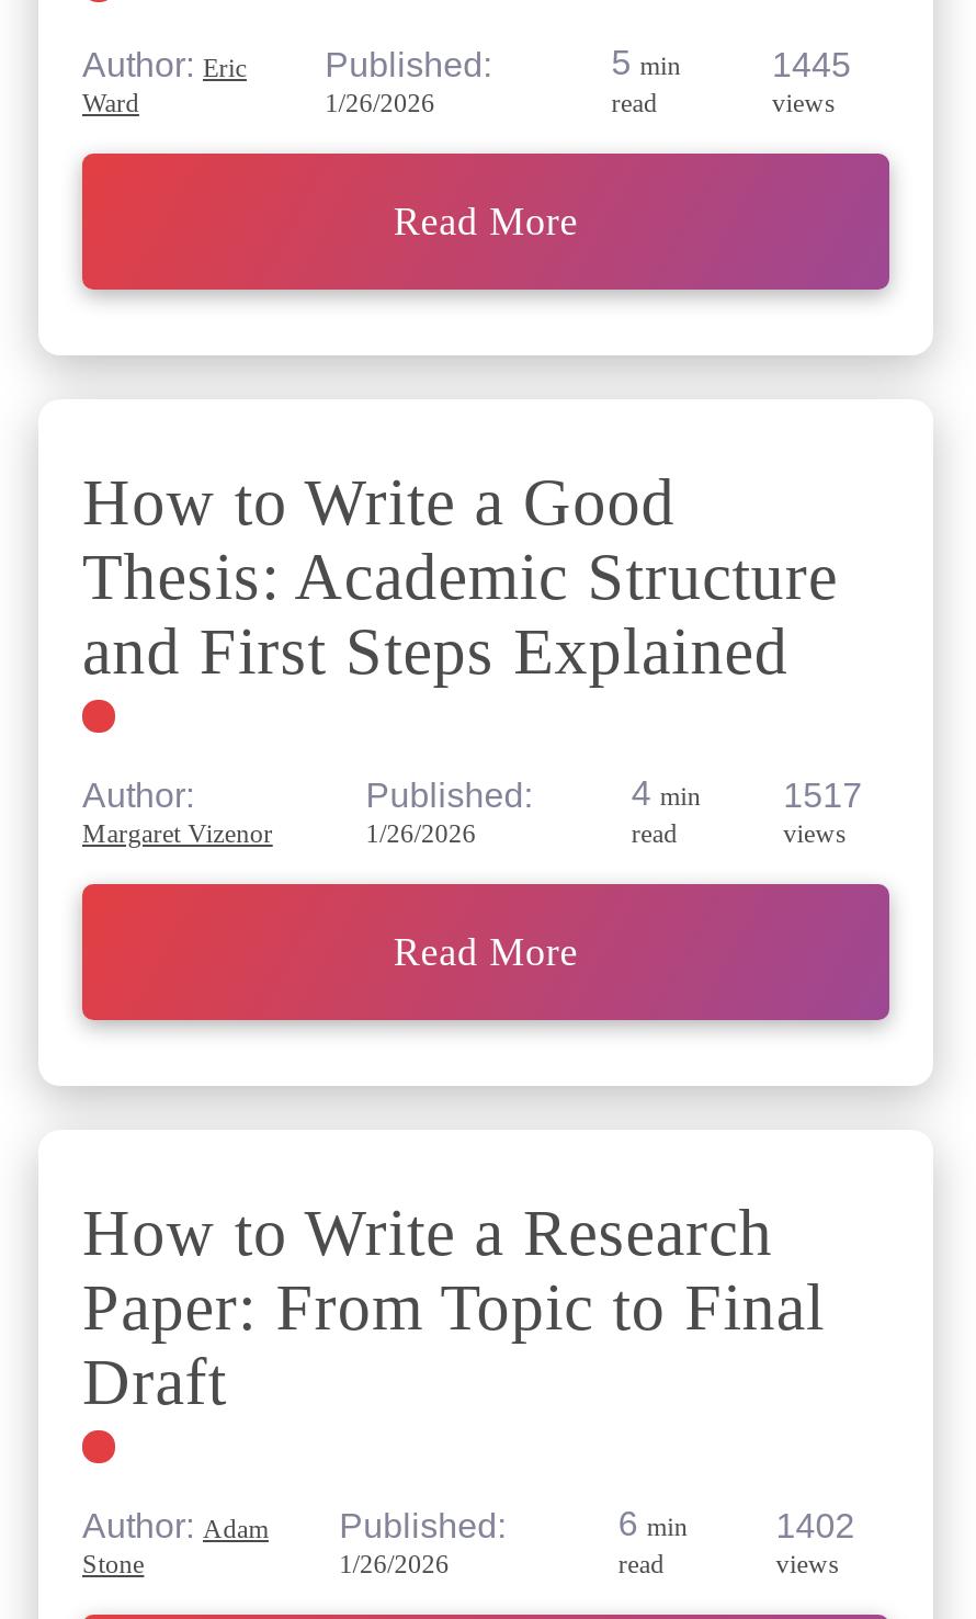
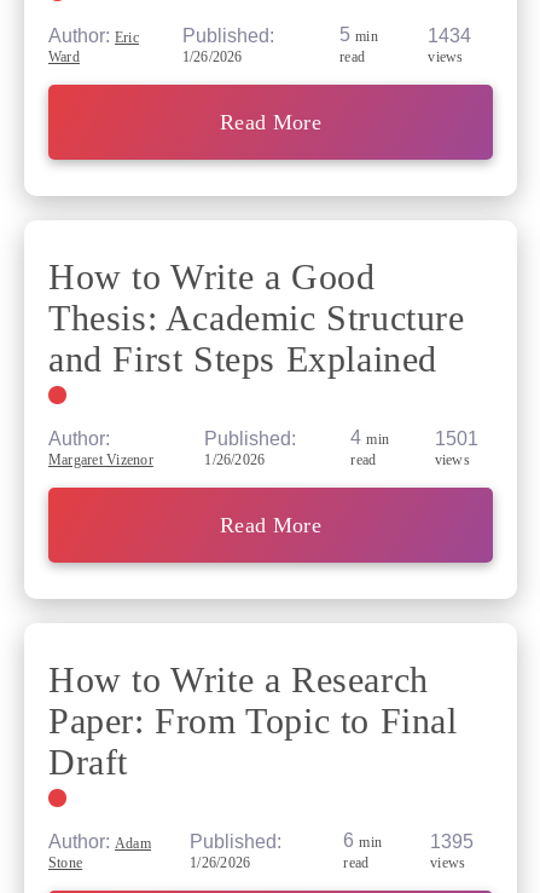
- 1445
+ 1434

- 1517
+ 1501

- 1402
+ 1395
